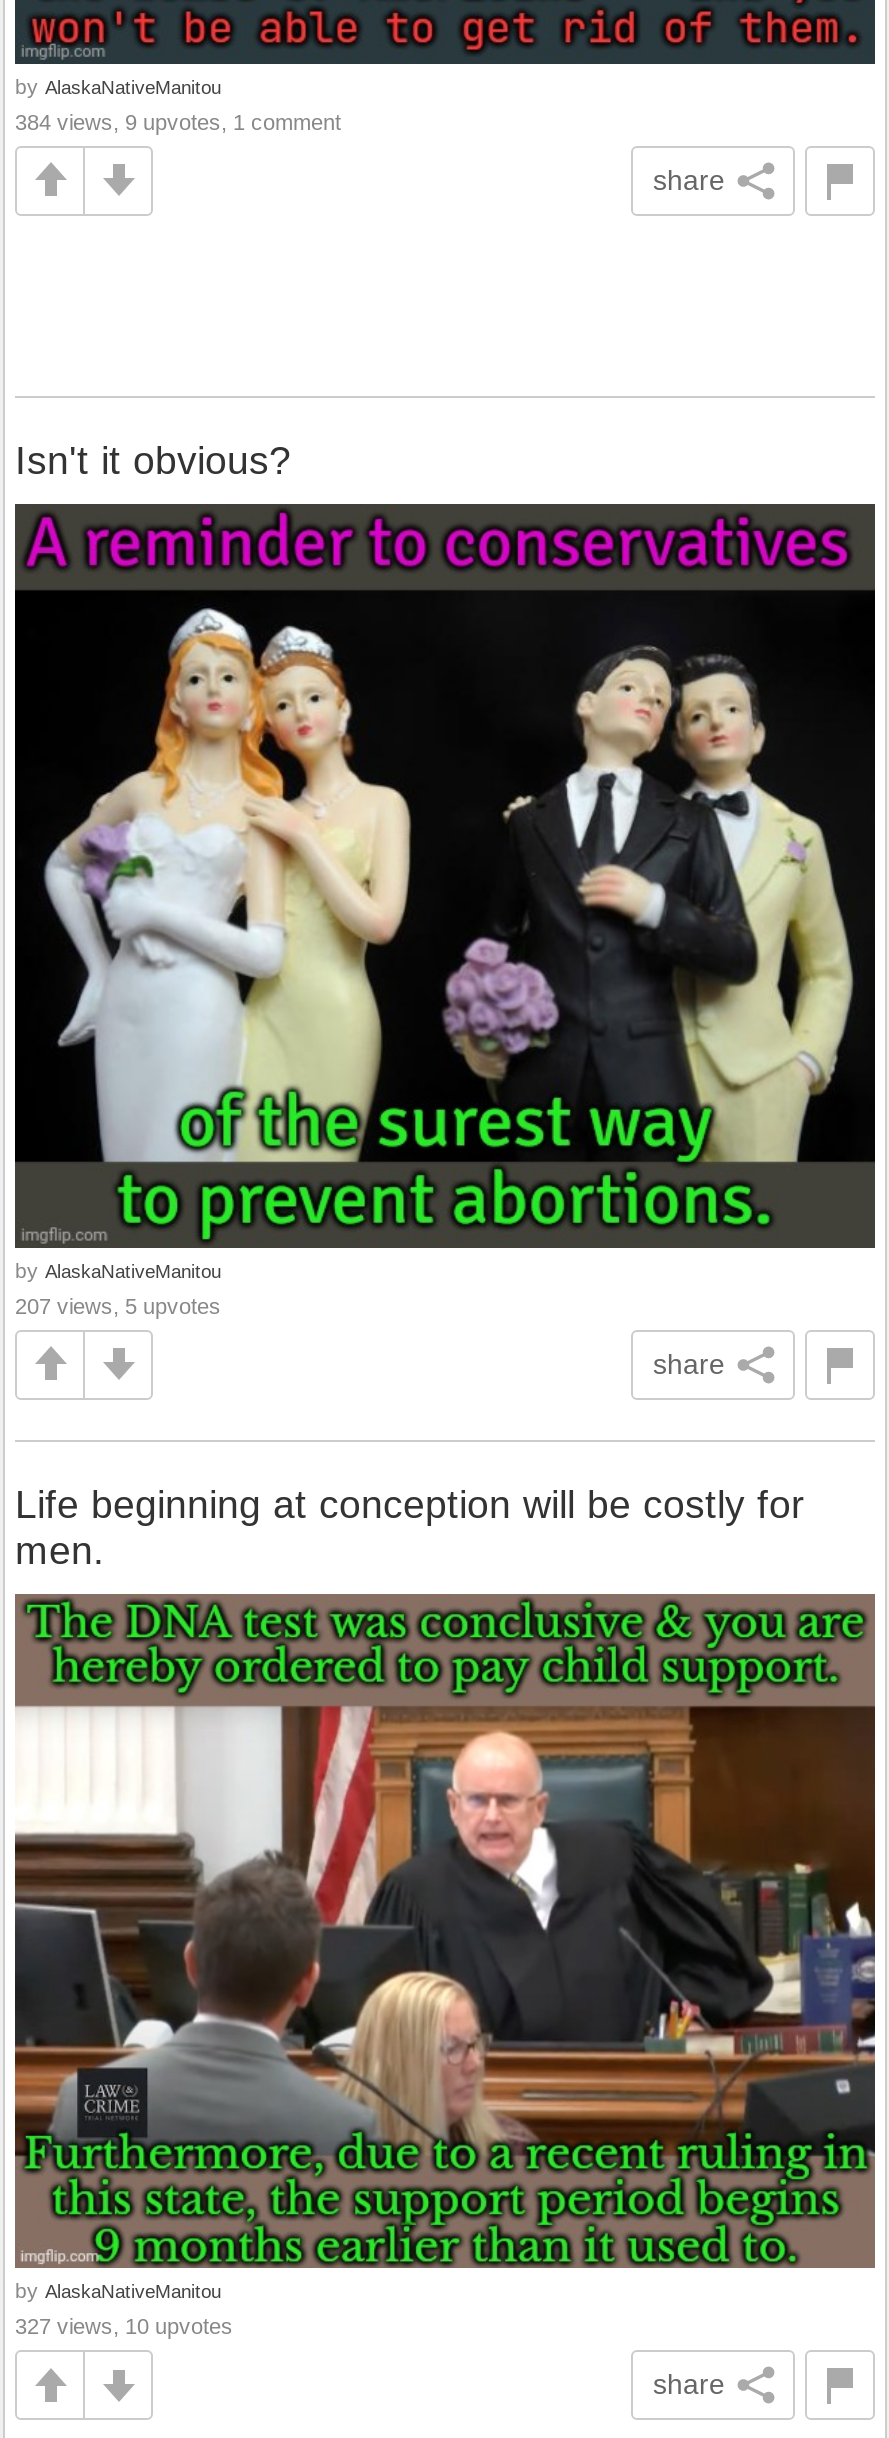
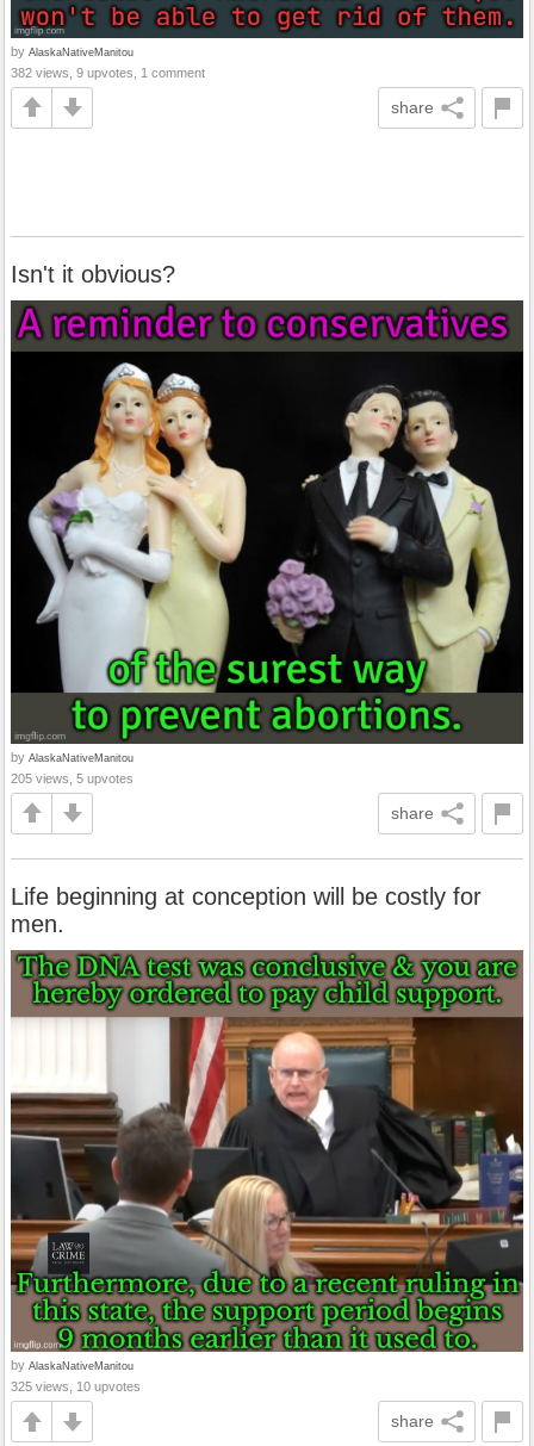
- 384 views, 9 upvotes, 1 comment
+ 382 views, 9 upvotes, 1 comment

- 207 views, 5 upvotes
+ 205 views, 5 upvotes

- 327 views, 10 upvotes
+ 325 views, 10 upvotes
